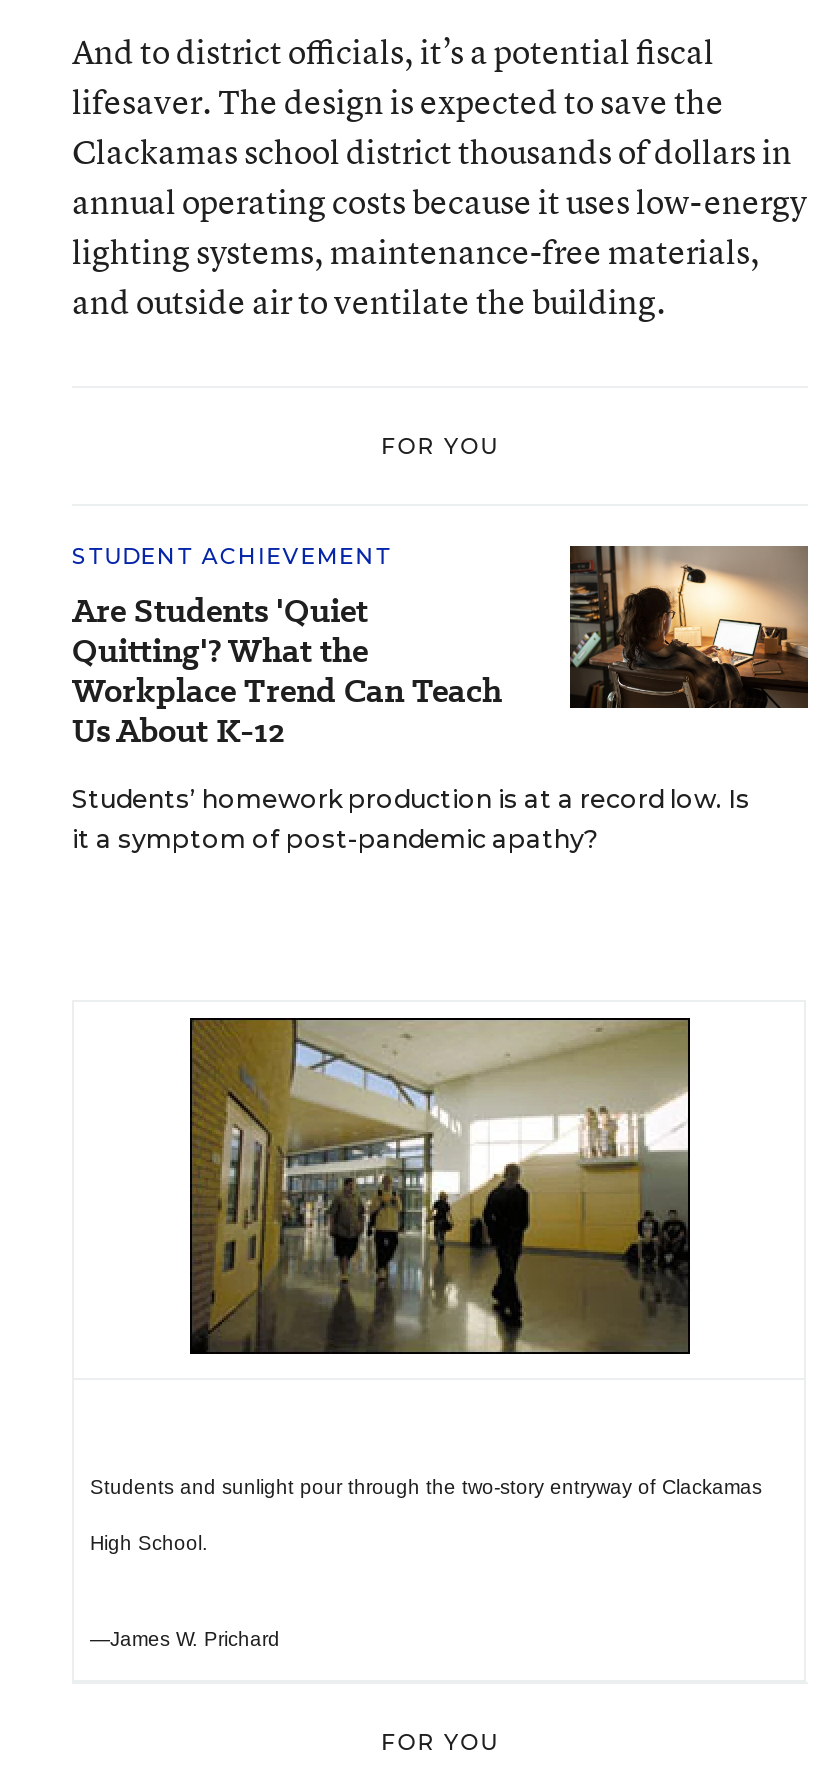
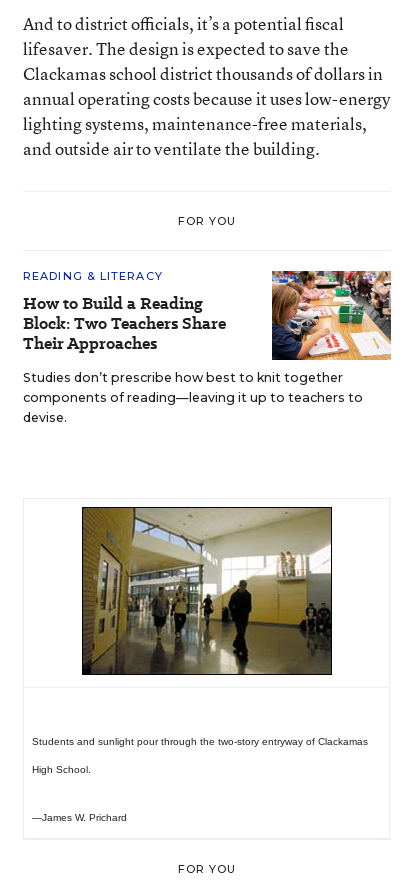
- STUDENT ACHIEVEMENT
- Are Students 'Quiet
- Quitting'? What the
- Workplace Trend Can Teach
- Us About K-12
+ READING & LITERACY
+ How to Build a Reading
+ Block: Two Teachers Share
+ Their Approaches

- [image]
- Students’ homework production is at a record low. Is
- it a symptom of post-pandemic apathy?
+ [image]
+ Studies don’t prescribe how best to knit together
+ components of reading—leaving it up to teachers to
+ devise.
